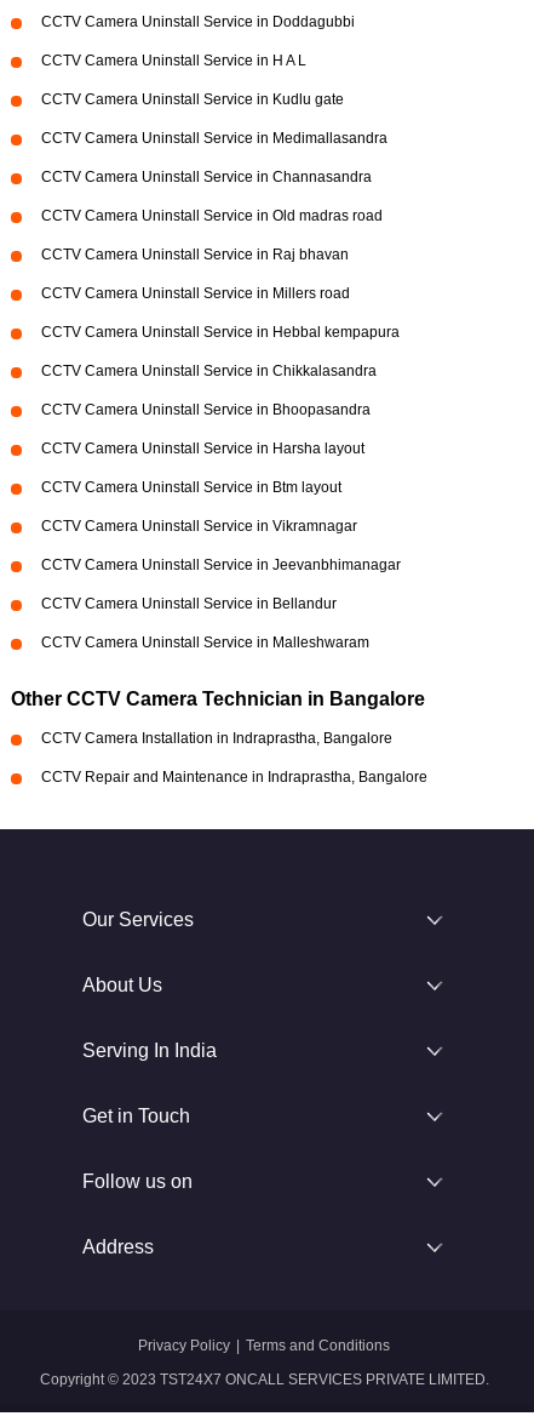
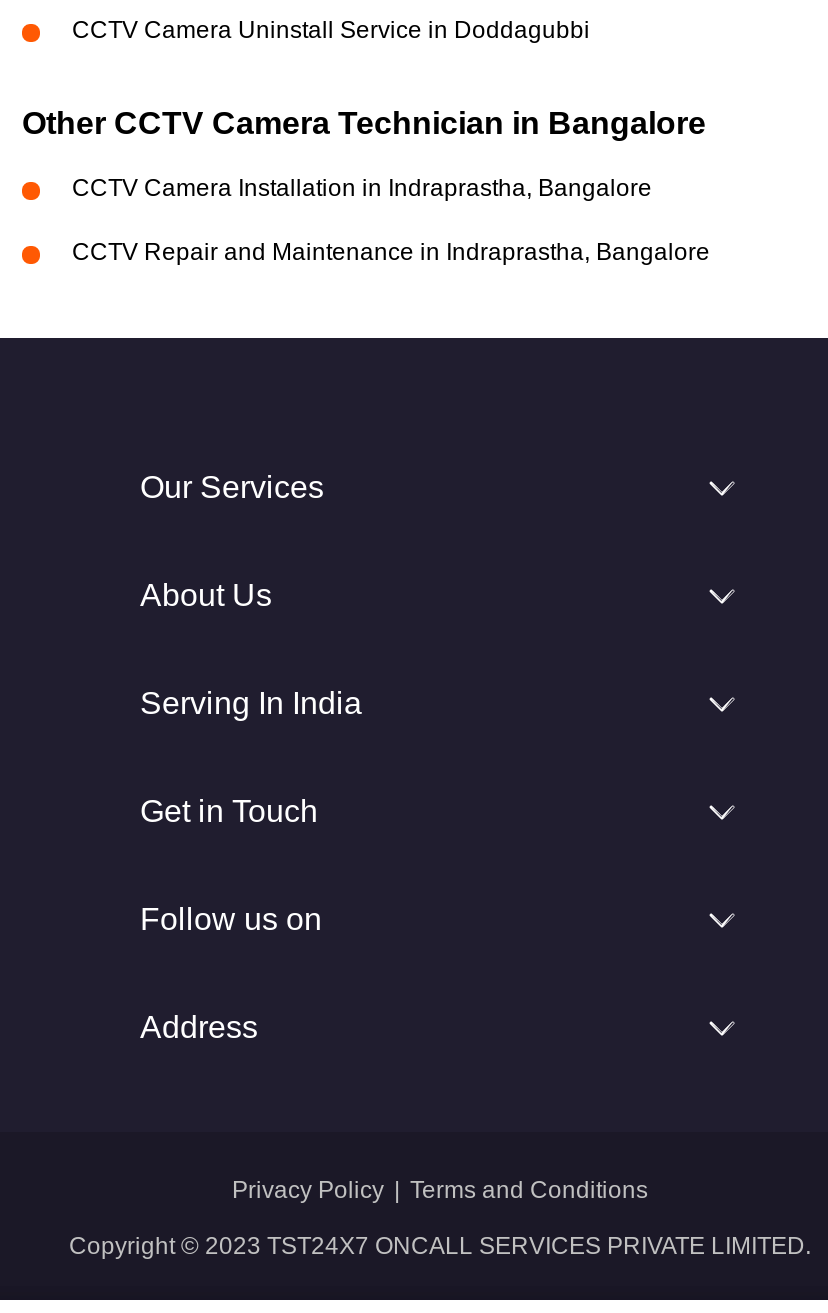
- CCTV Camera Uninstall Service in H A L
- CCTV Camera Uninstall Service in Kudlu gate
- CCTV Camera Uninstall Service in Medimallasandra
- CCTV Camera Uninstall Service in Channasandra
- CCTV Camera Uninstall Service in Old madras road
- CCTV Camera Uninstall Service in Raj bhavan
- CCTV Camera Uninstall Service in Millers road
- CCTV Camera Uninstall Service in Hebbal kempapura
- CCTV Camera Uninstall Service in Chikkalasandra
- CCTV Camera Uninstall Service in Bhoopasandra
- CCTV Camera Uninstall Service in Harsha layout
- CCTV Camera Uninstall Service in Btm layout
- CCTV Camera Uninstall Service in Vikramnagar
- CCTV Camera Uninstall Service in Jeevanbhimanagar
- CCTV Camera Uninstall Service in Bellandur
- CCTV Camera Uninstall Service in Malleshwaram
